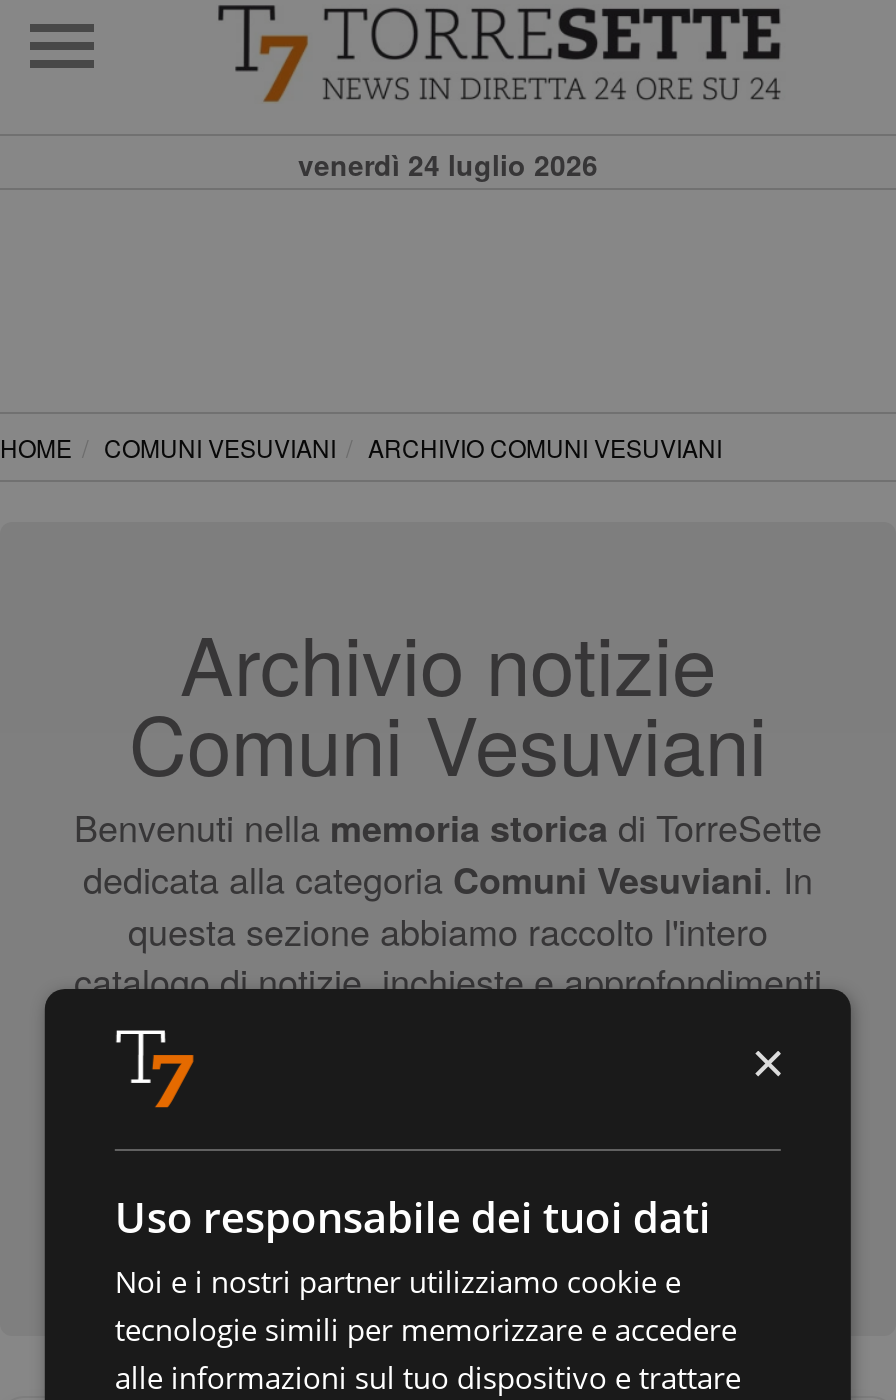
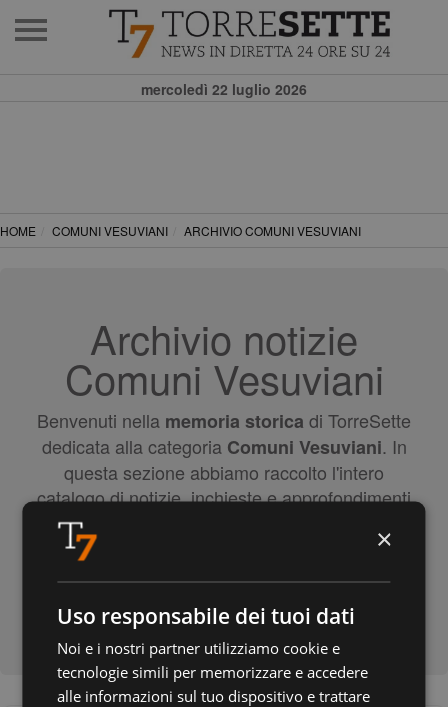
- venerdì 24 luglio 2026
+ mercoledì 22 luglio 2026
